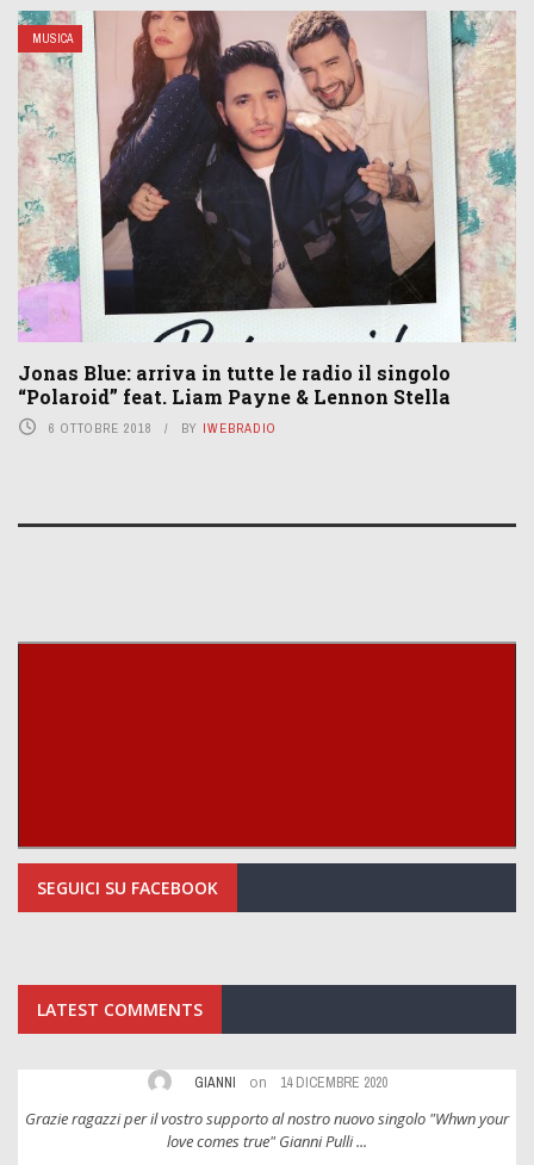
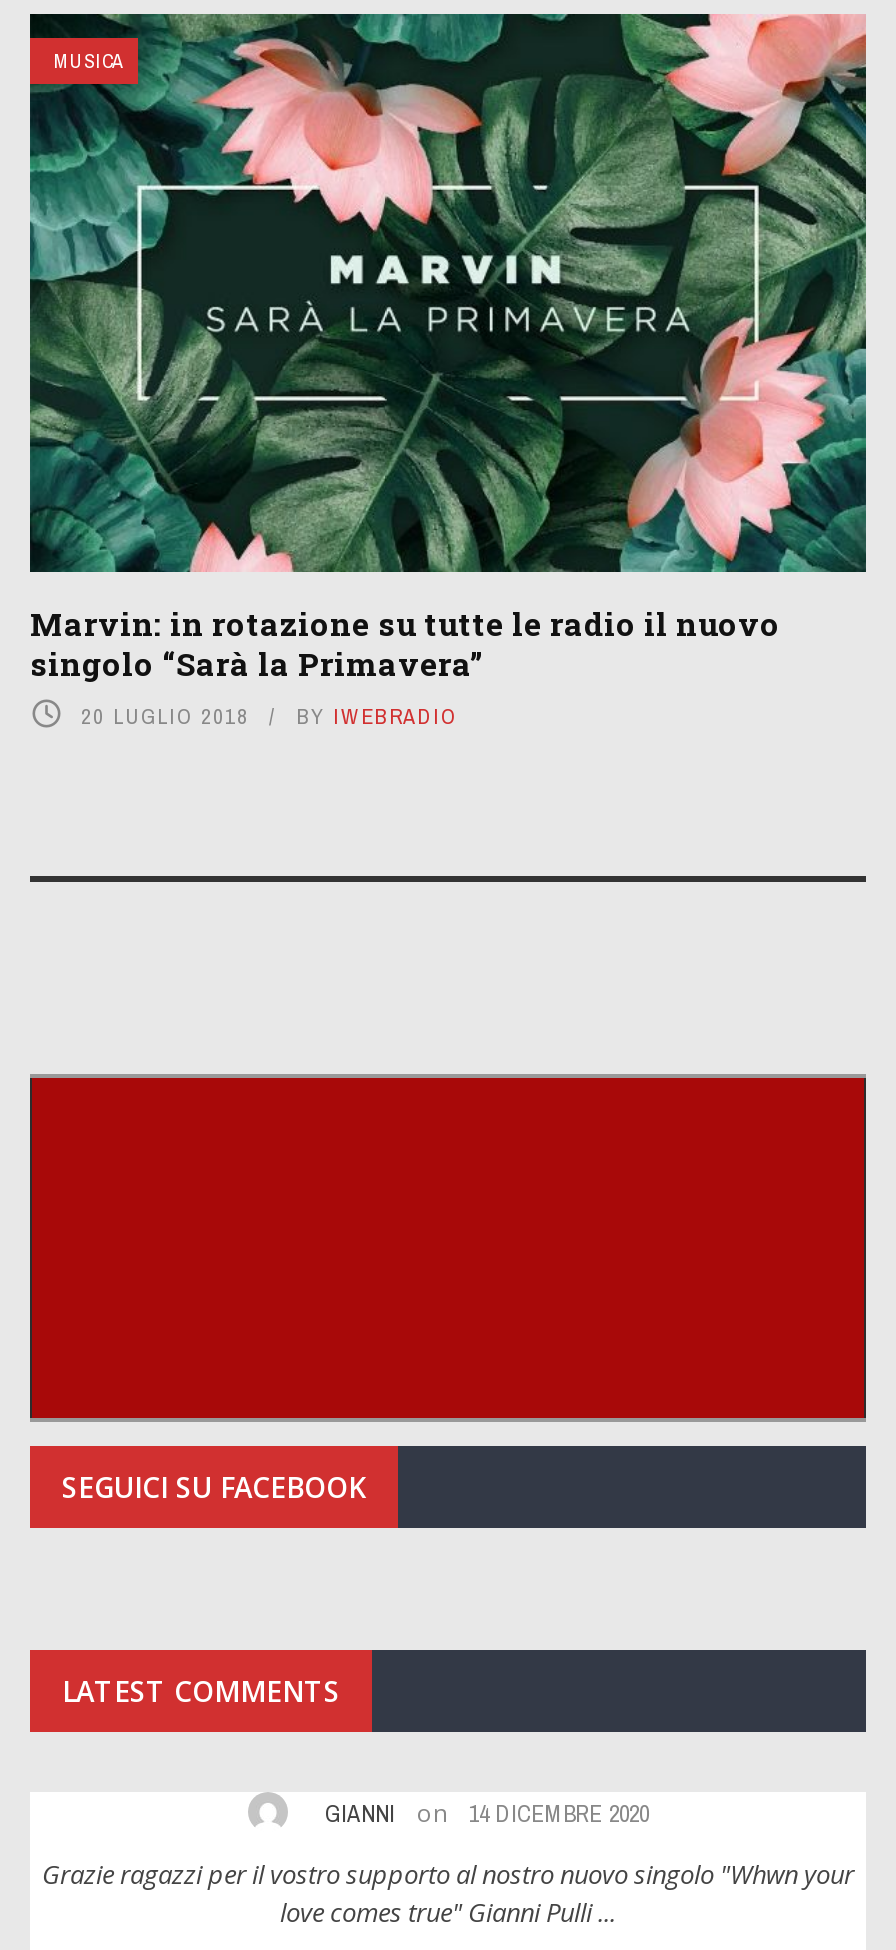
- [image]
- Jonas Blue: arriva in tutte le radio il singolo
- “Polaroid” feat. Liam Payne & Lennon Stella
- 6 OTTOBRE 2018
+ [image]
+ Marvin: in rotazione su tutte le radio il nuovo
+ singolo “Sarà la Primavera”
+ 20 LUGLIO 2018
